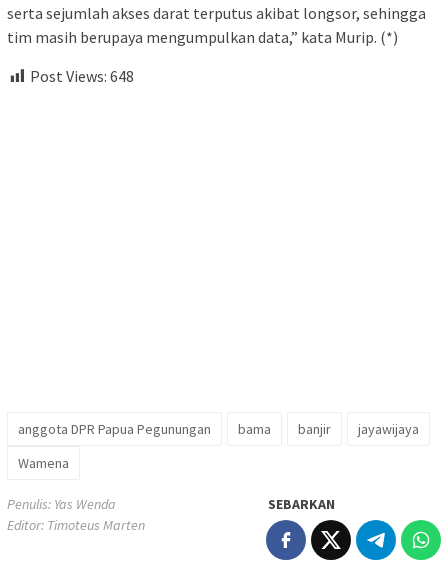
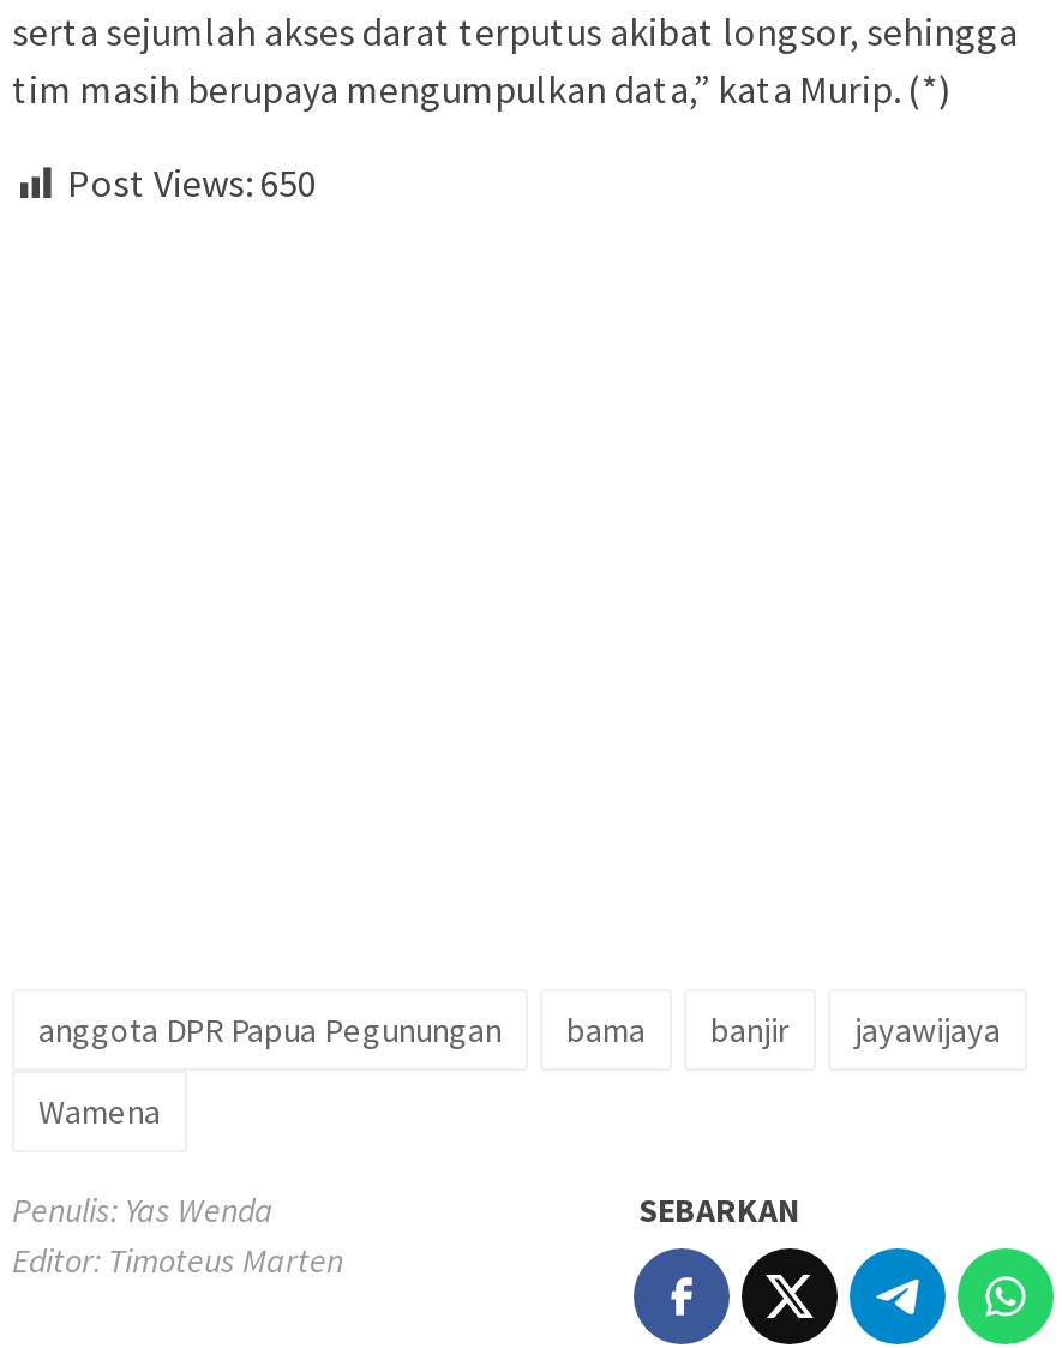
- Post Views: 648
+ Post Views: 650
